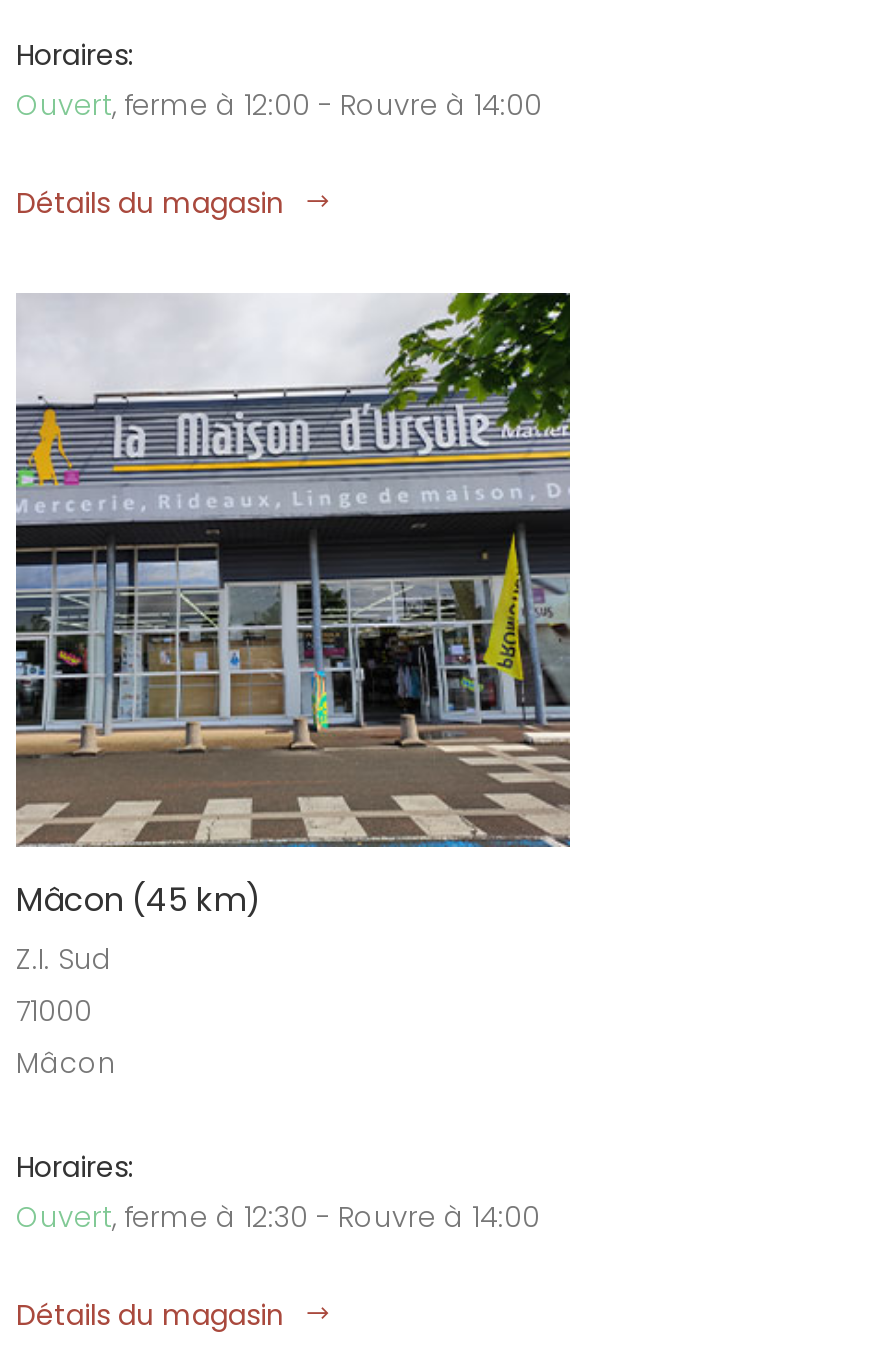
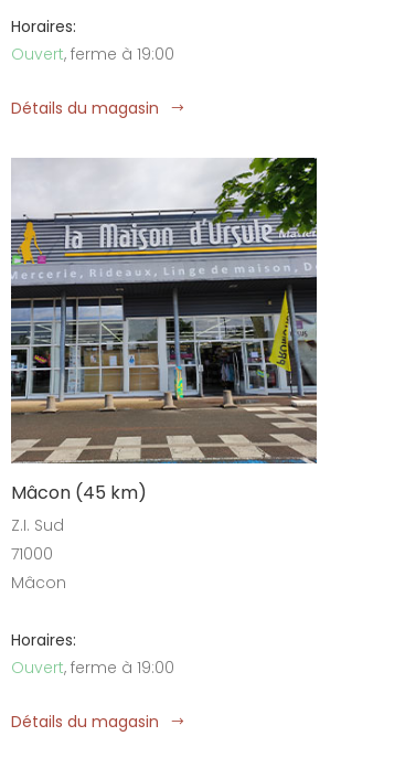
- Ouvert, ferme à 12:00 - Rouvre à 14:00
+ Ouvert, ferme à 19:00

- Ouvert, ferme à 12:30 - Rouvre à 14:00
+ Ouvert, ferme à 19:00
